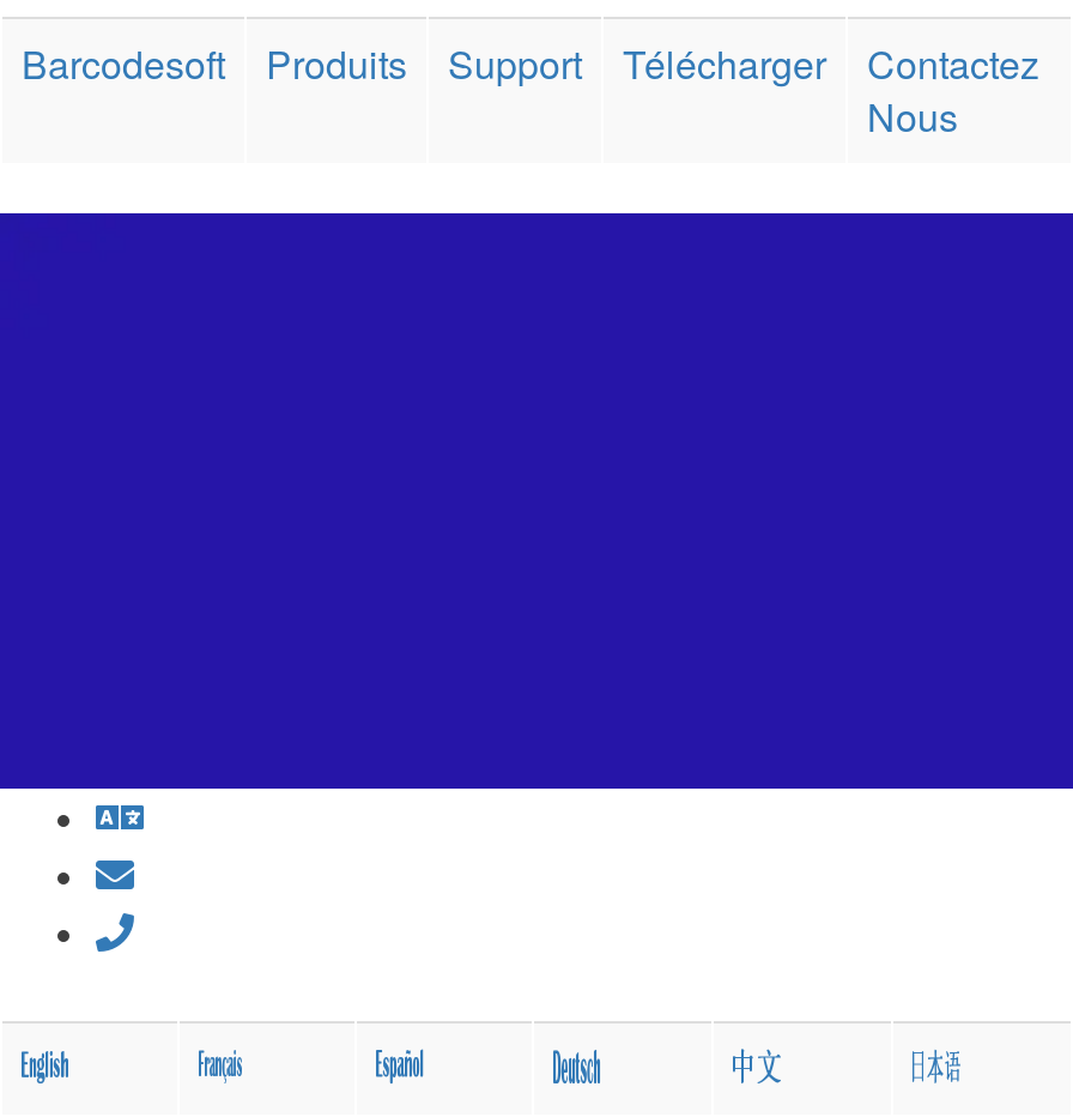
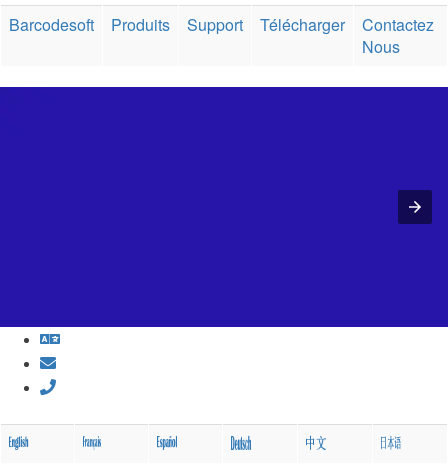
+ [image]
